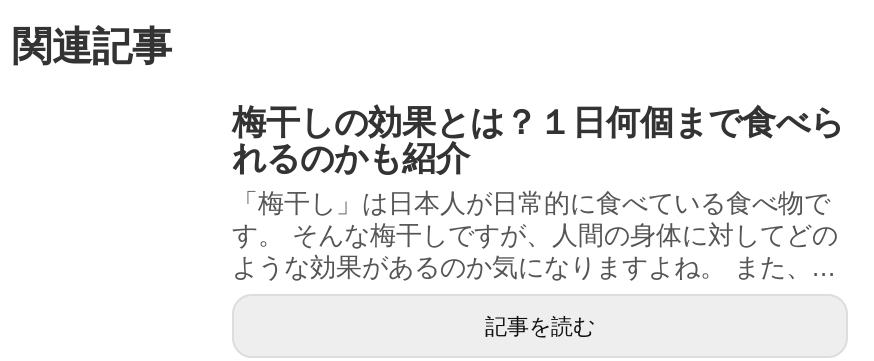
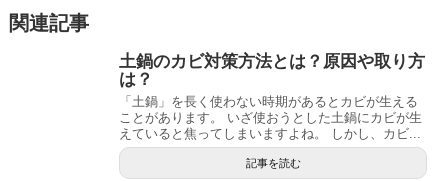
- 梅干しの効果とは？１日何個まで食べら
- れるのかも紹介
- 「梅干し」は日本人が日常的に食べている食べ物で
- す。 そんな梅干しですが、人間の身体に対してどの
- ような効果があるのか気になりますよね。 また、...
+ 土鍋のカビ対策方法とは？原因や取り方
+ は？
+ 「土鍋」を長く使わない時期があるとカビが生える
+ ことがあります。 いざ使おうとした土鍋にカビが生
+ えていると焦ってしまいますよね。 しかし、カビ...
